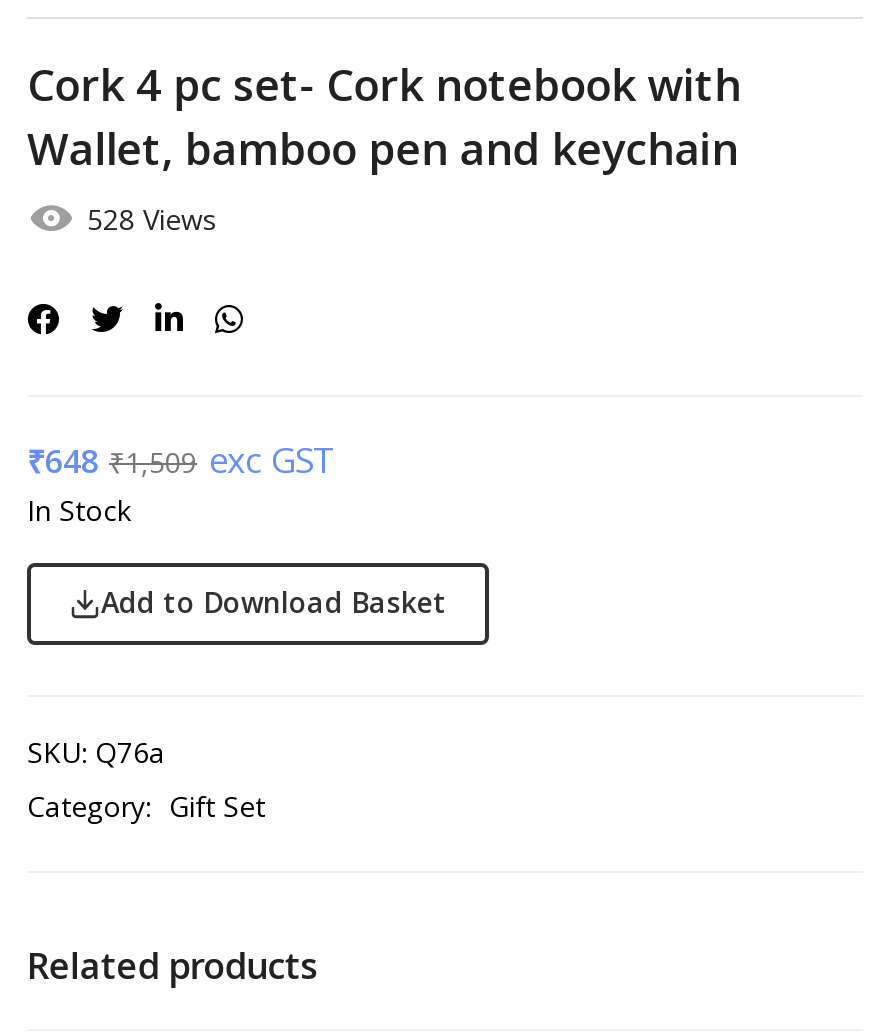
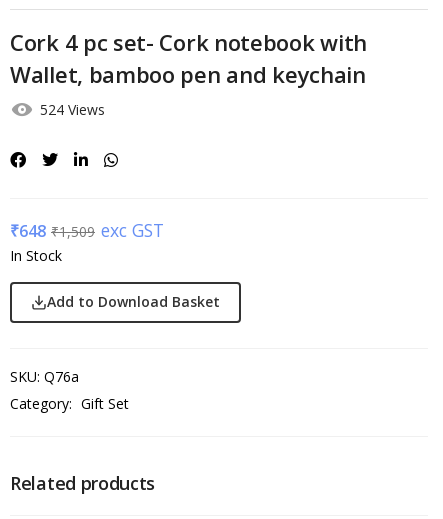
- 528 Views
+ 524 Views
